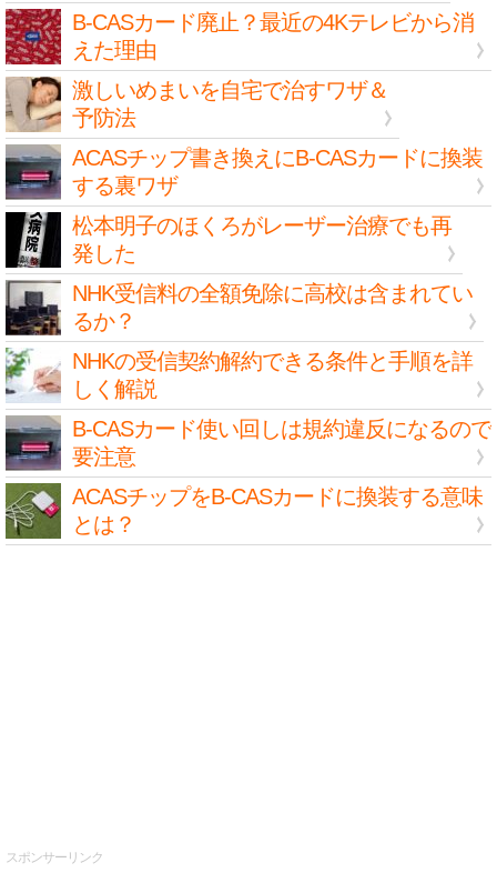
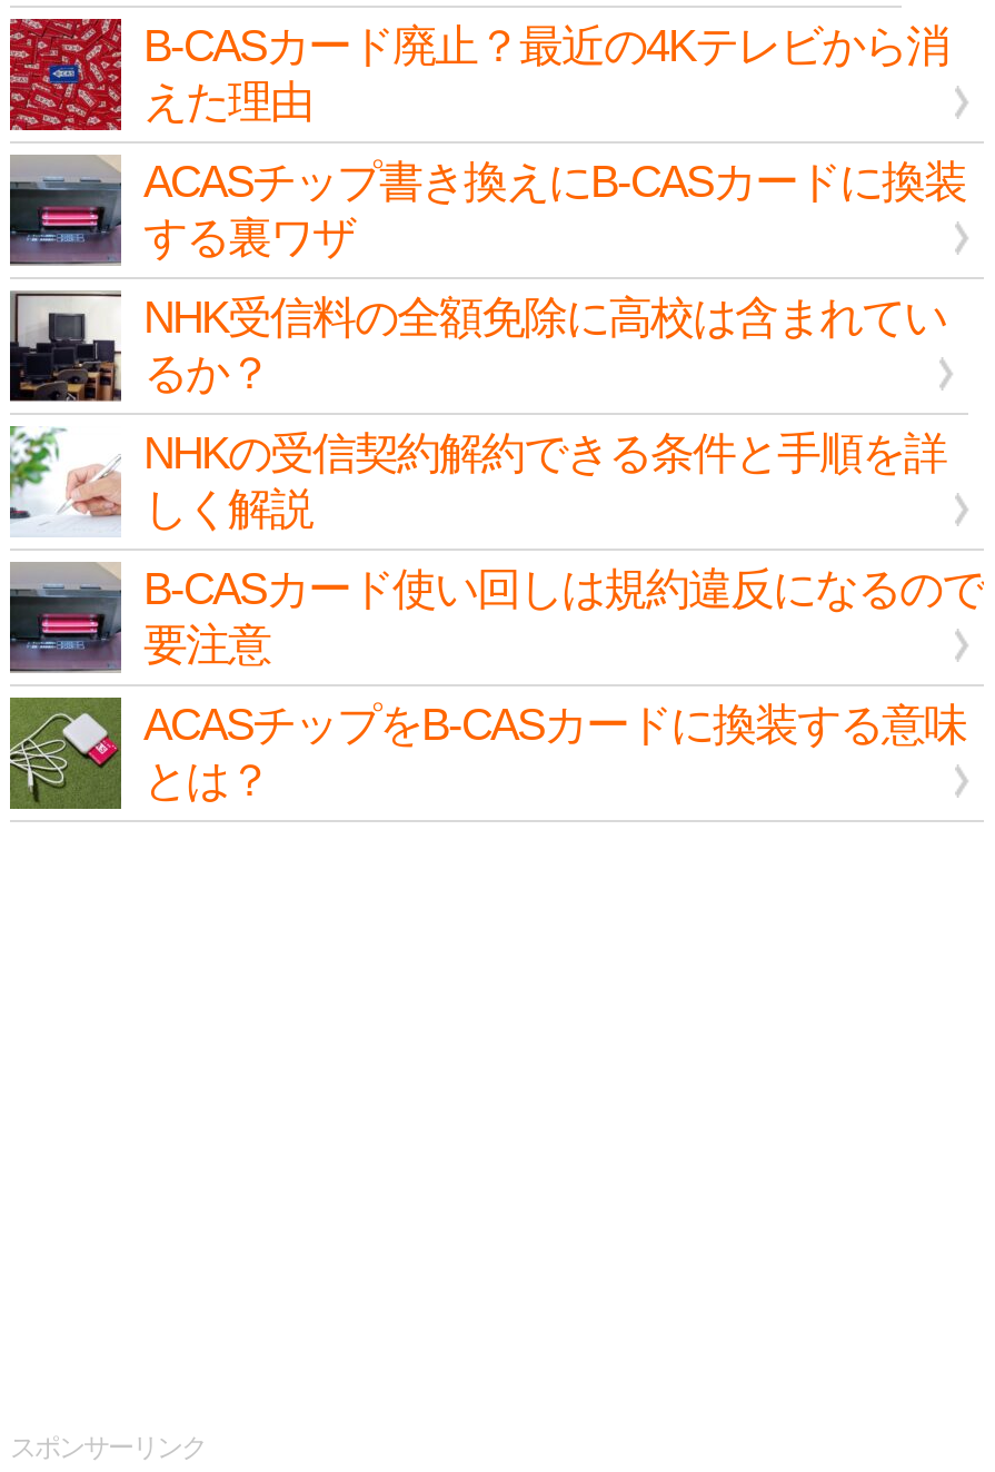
- [image]
- 激しいめまいを自宅で治すワザ＆
- 予防法

- [image]
- 松本明子のほくろがレーザー治療でも再
- 発した
